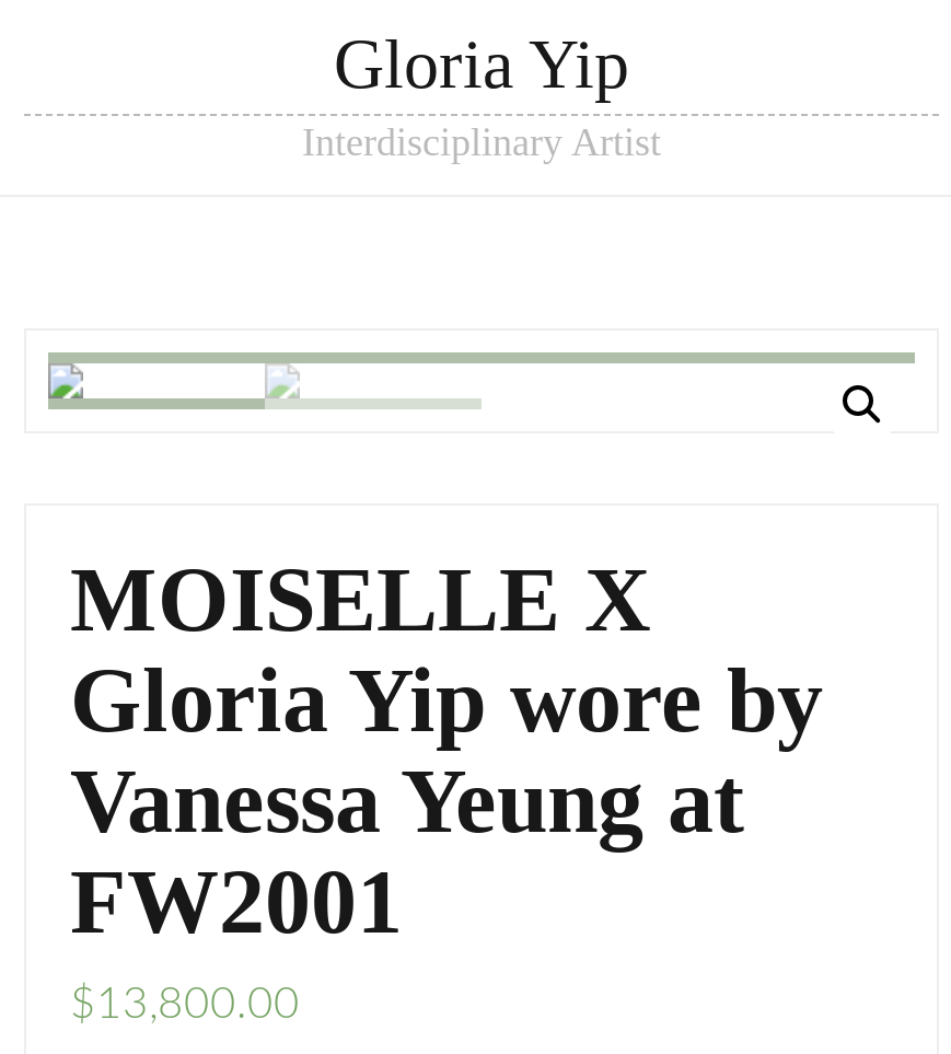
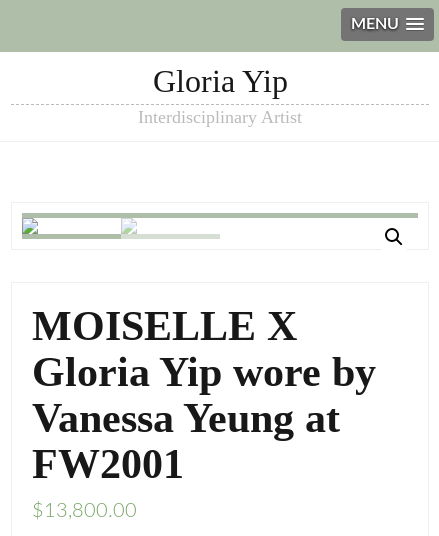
+ MENU
